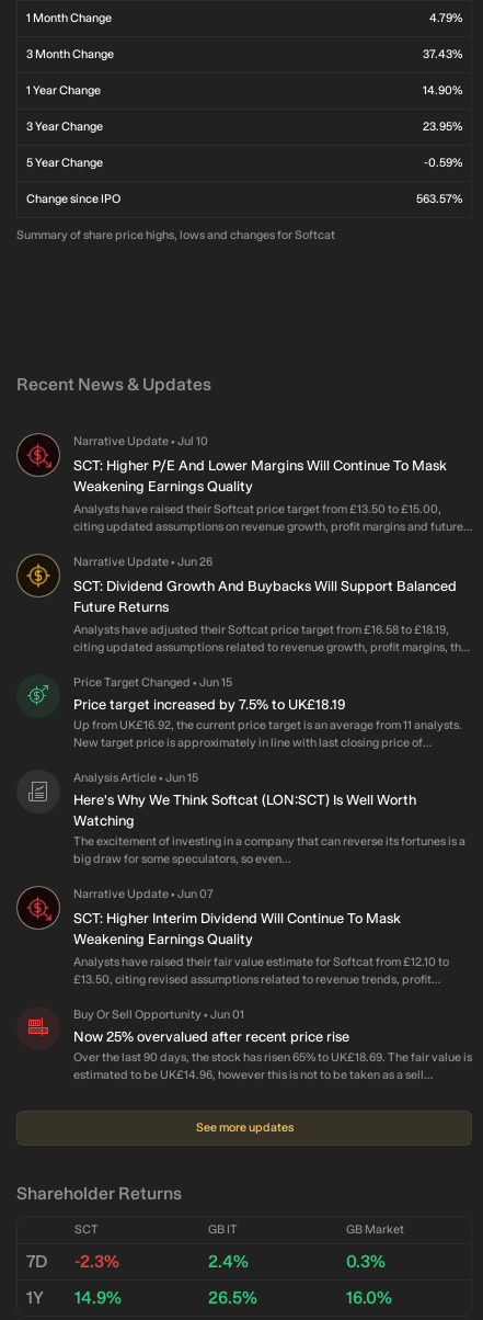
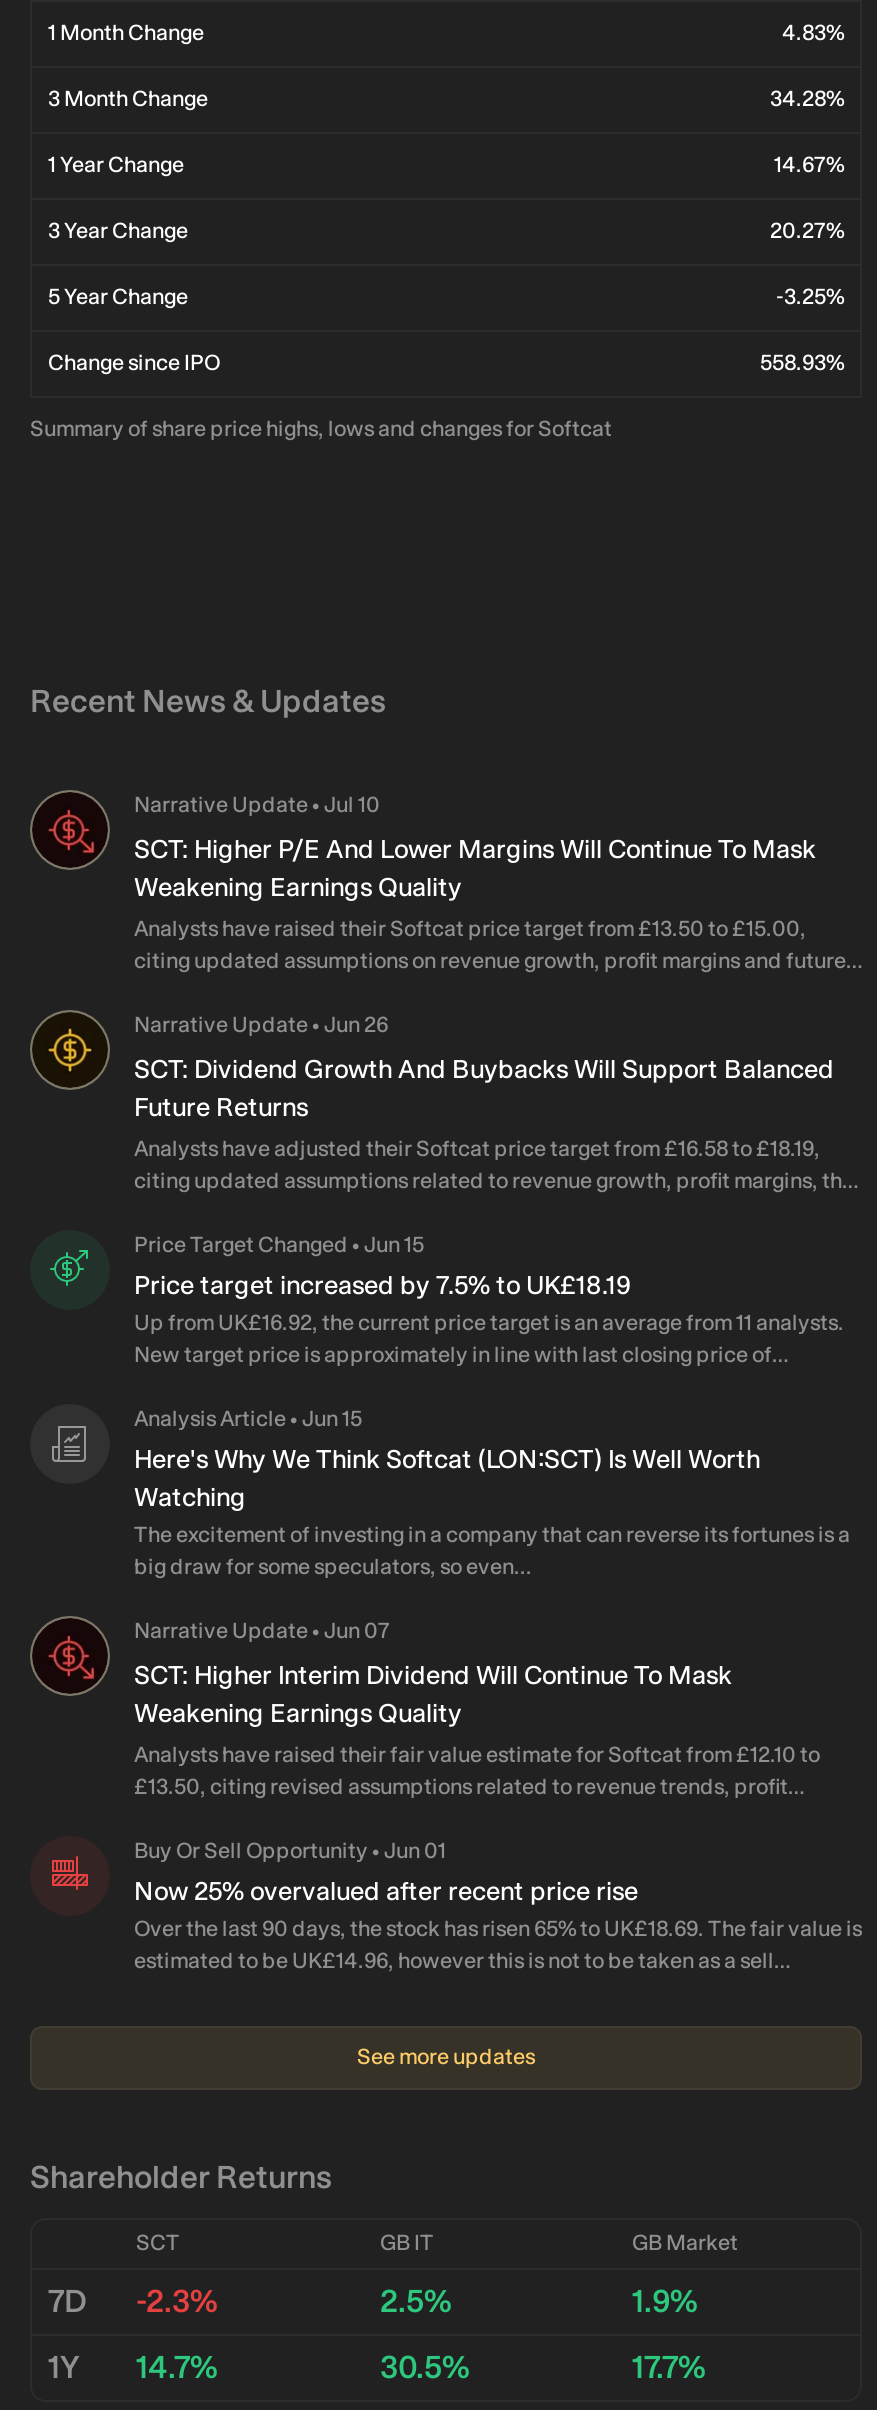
- 4.79%
+ 4.83%

- 37.43%
+ 34.28%

- 14.90%
+ 14.67%

- 23.95%
+ 20.27%

- -0.59%
+ -3.25%

- 563.57%
+ 558.93%

- 2.4%
+ 2.5%

- 0.3%
+ 1.9%

- 1Y 14.9%
+ 1Y 14.7%

- 26.5%
+ 30.5%

- 16.0%
+ 17.7%
